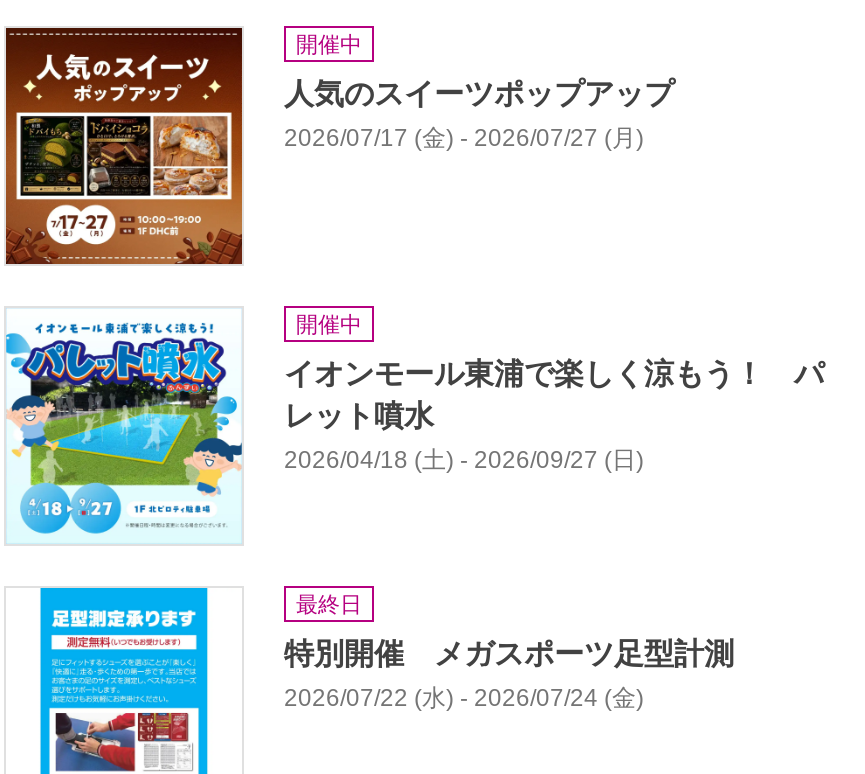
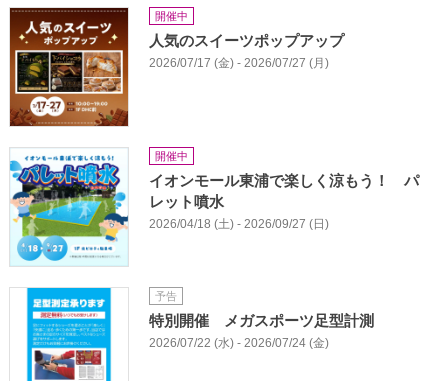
- 最終日
+ 予告
